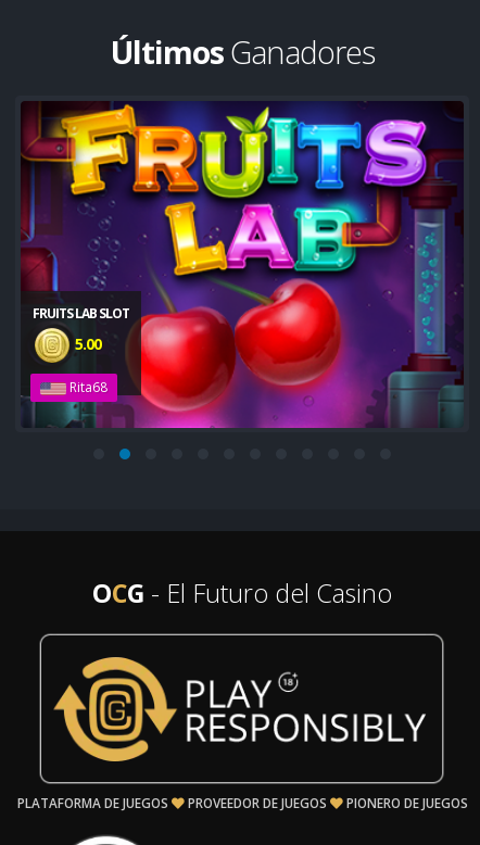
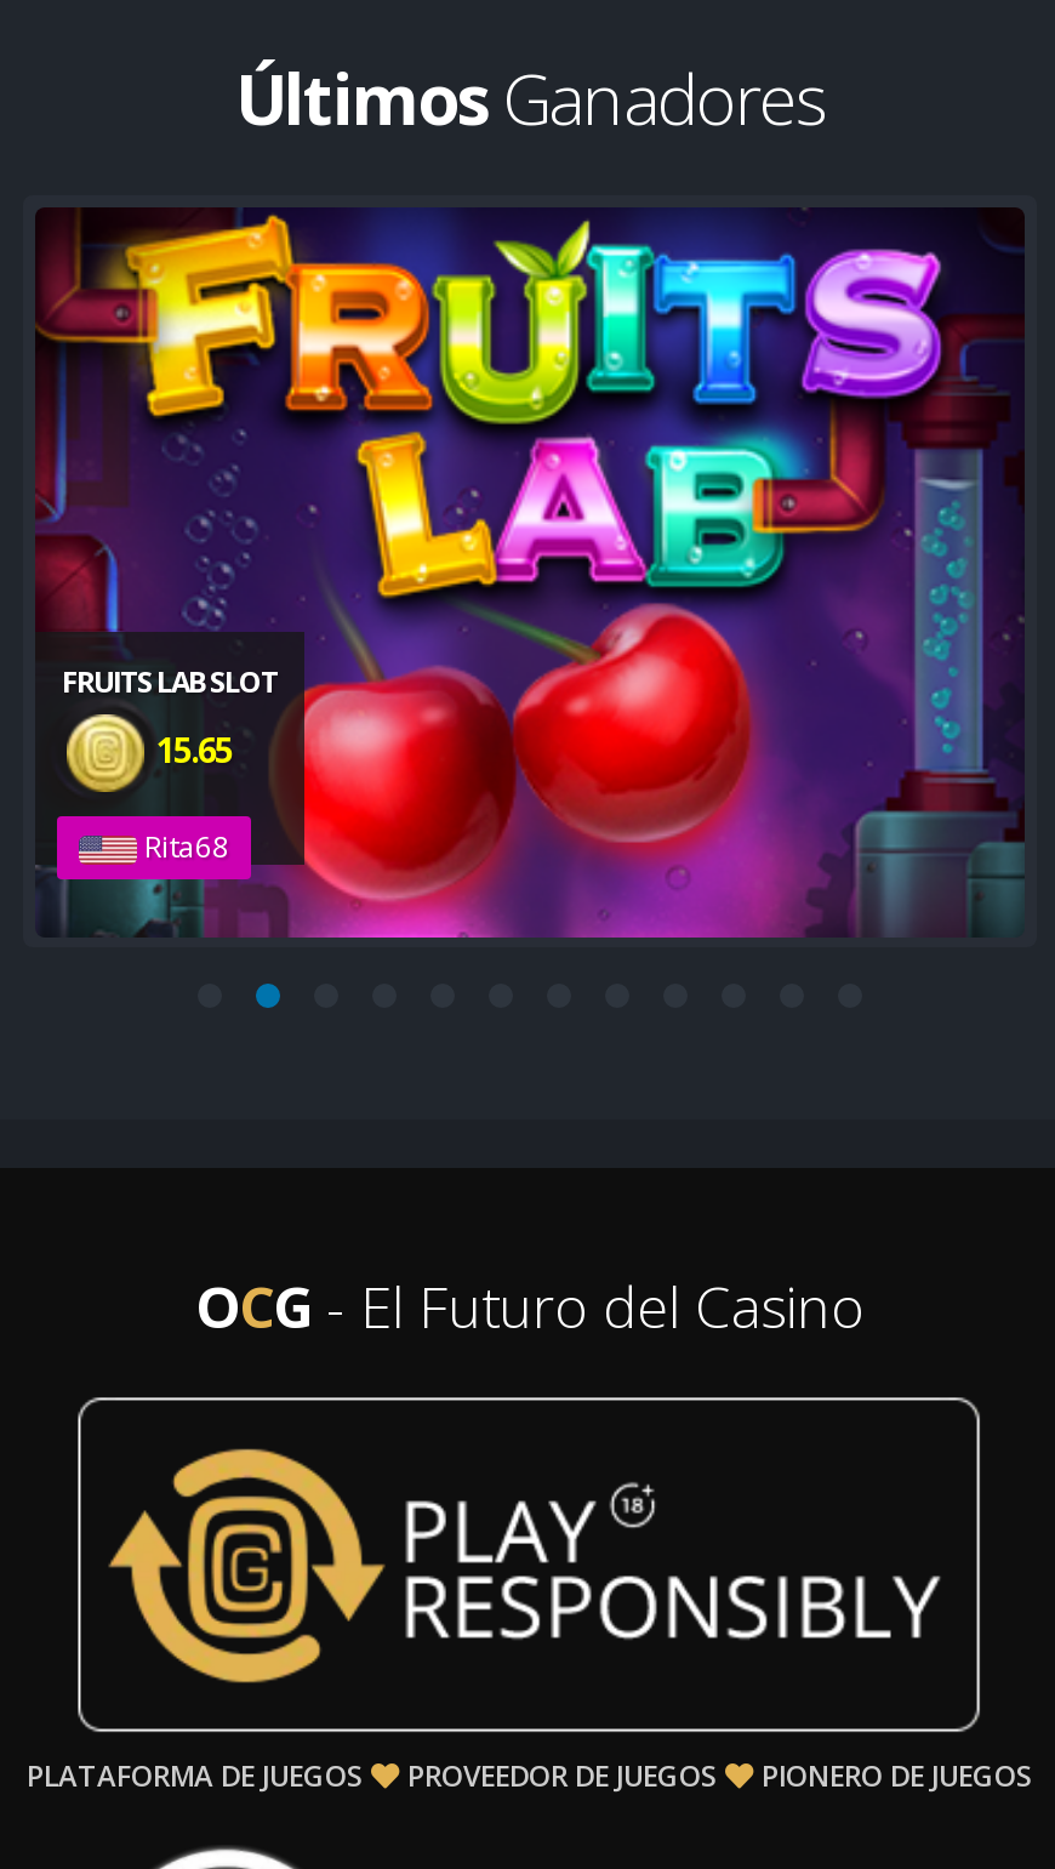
- 5.00
+ 15.65
